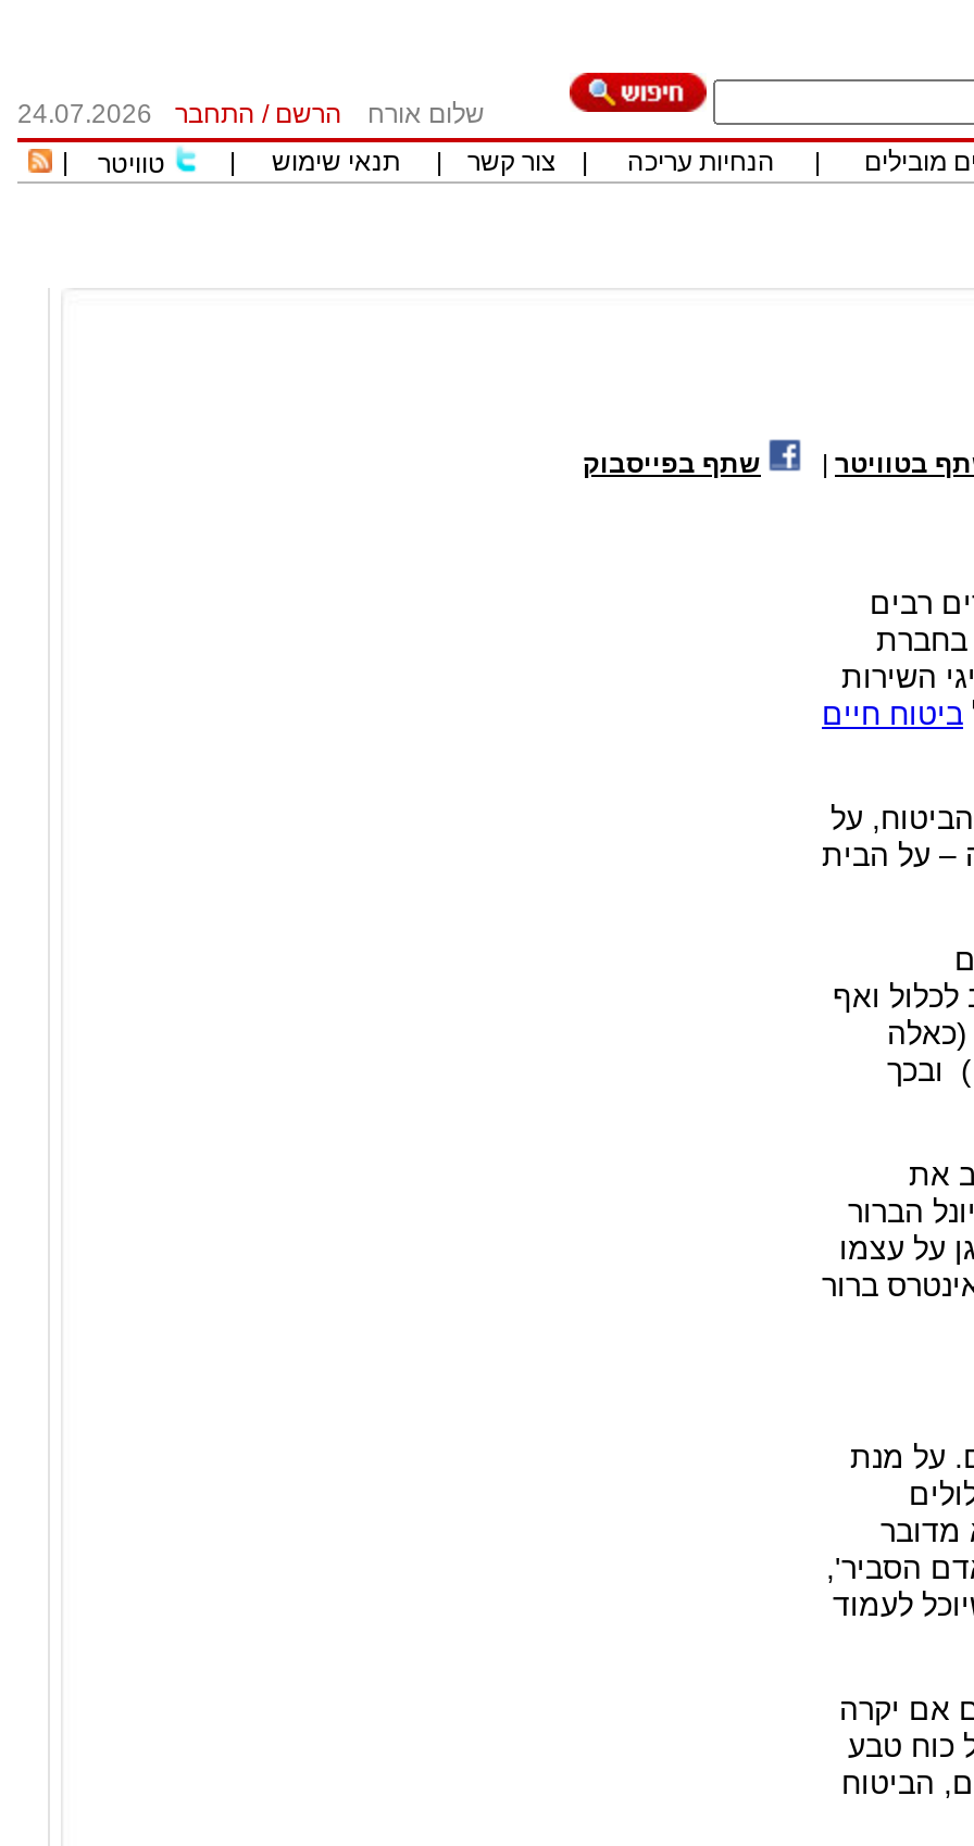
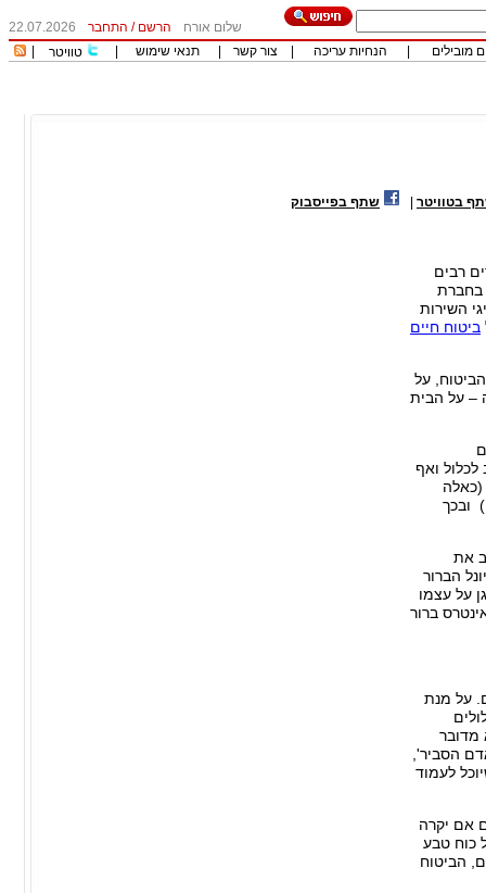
- שלום אורח הרשם / התחבר 24.07.2026
+ שלום אורח הרשם / התחבר 22.07.2026
